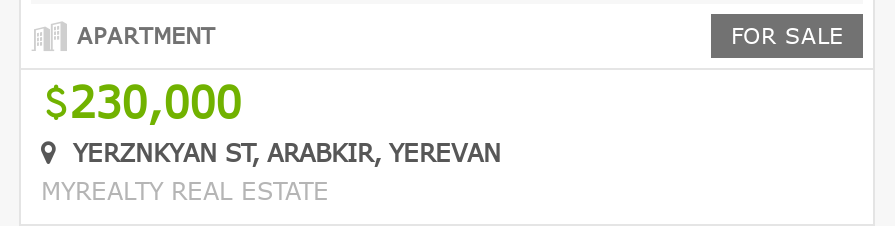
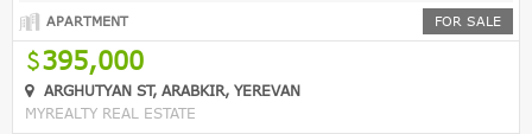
- 230,000
+ 395,000

- YERZNKYAN ST, ARABKIR, YEREVAN
+ ARGHUTYAN ST, ARABKIR, YEREVAN
